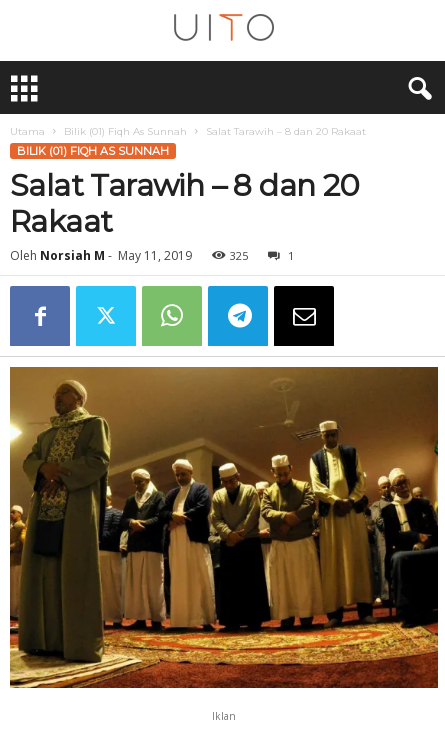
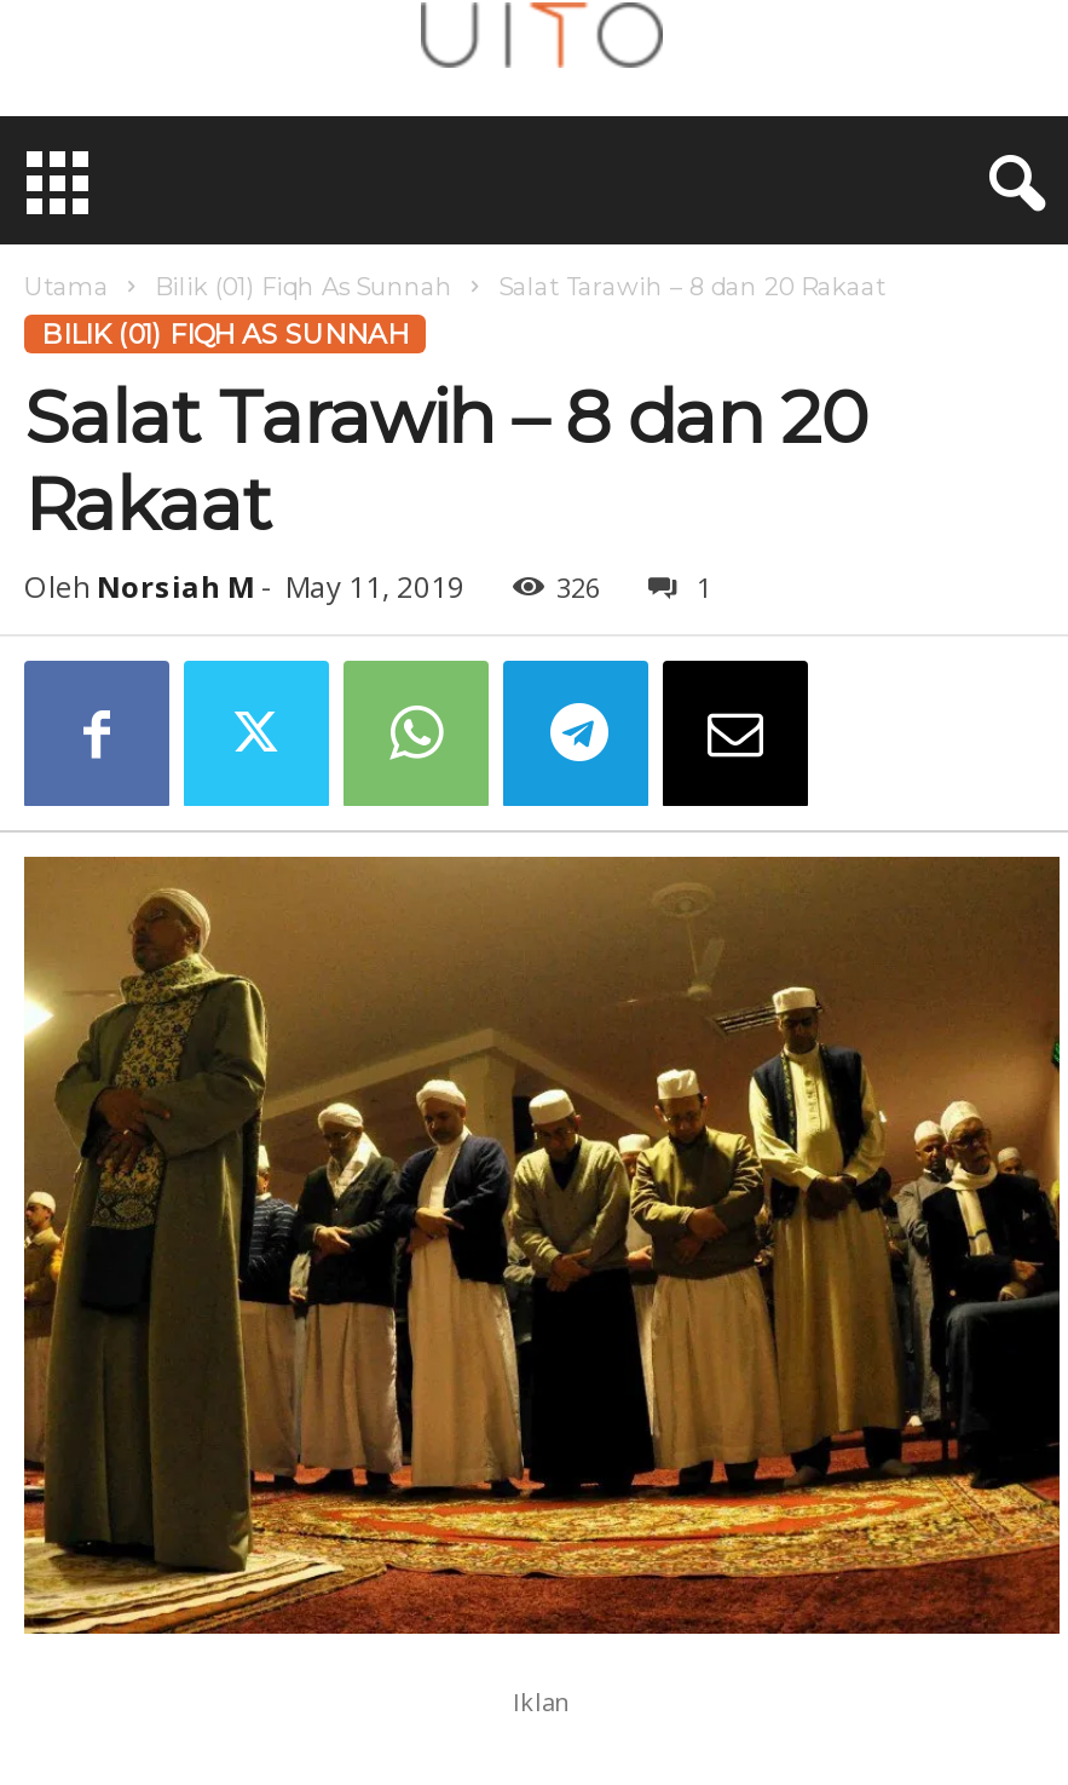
- 325
+ 326
